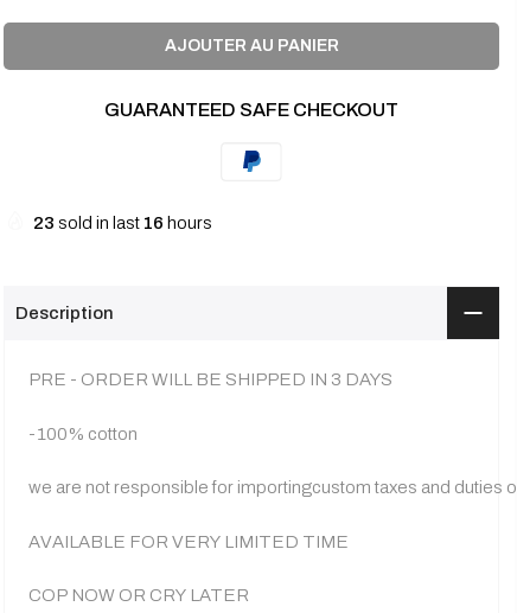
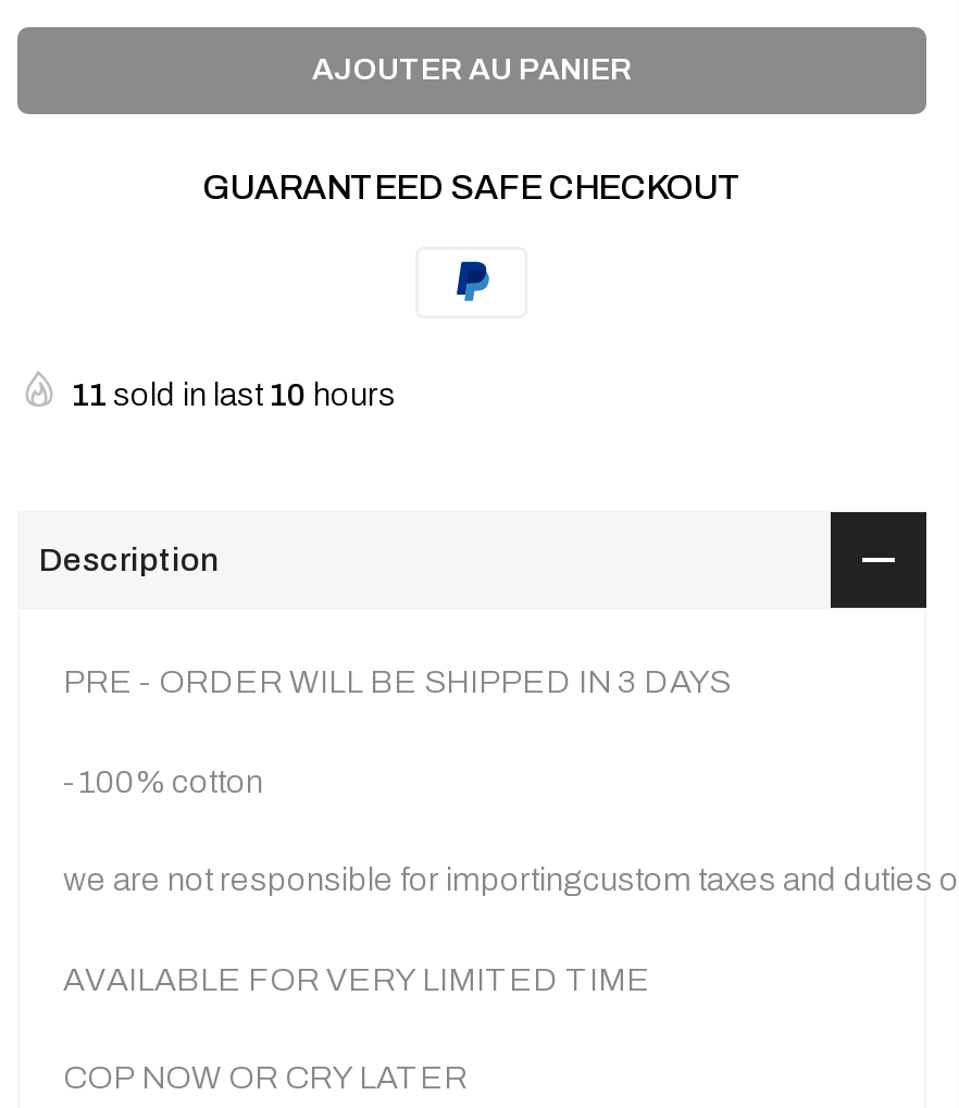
- 23 sold in last 16 hours
+ 11 sold in last 10 hours
